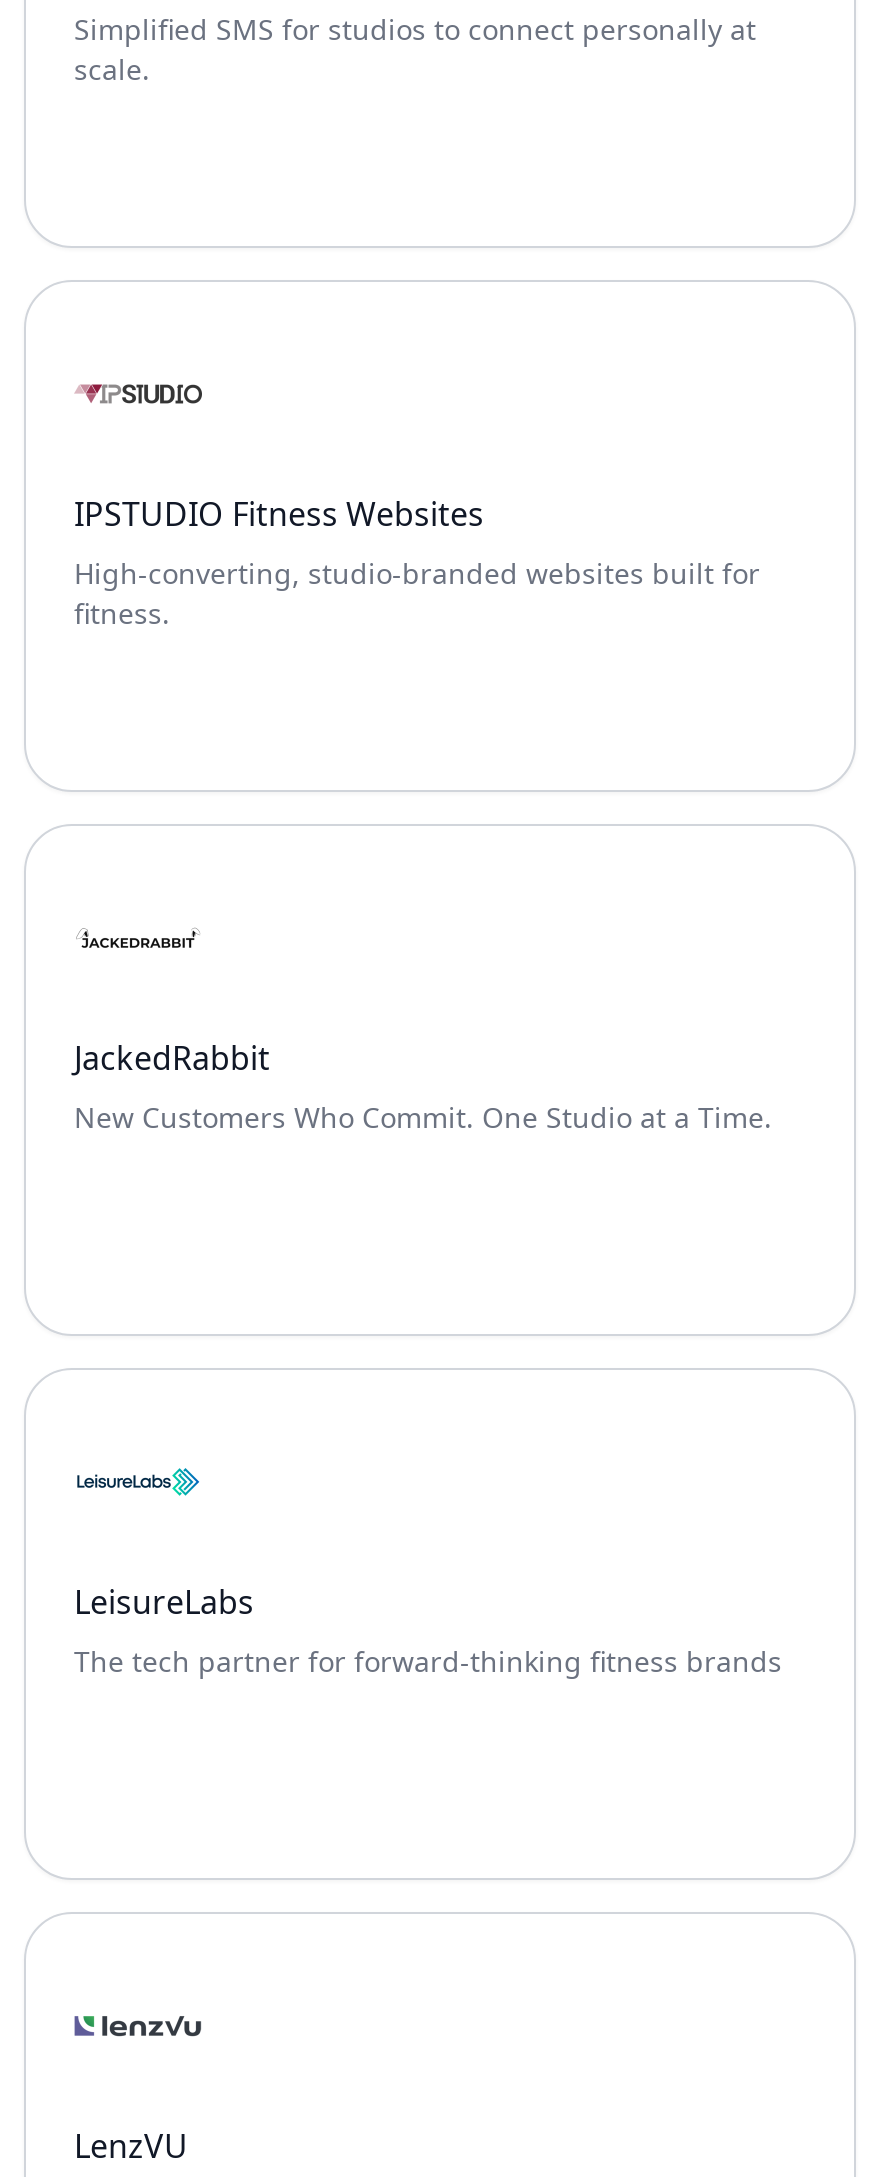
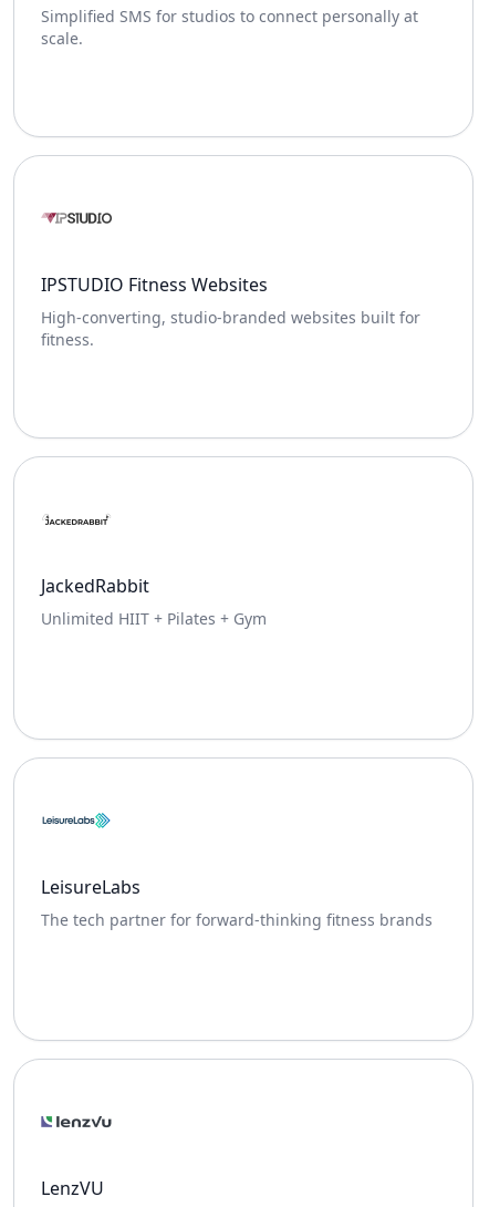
- New Customers Who Commit. One Studio at a Time.
+ Unlimited HIIT + Pilates + Gym
